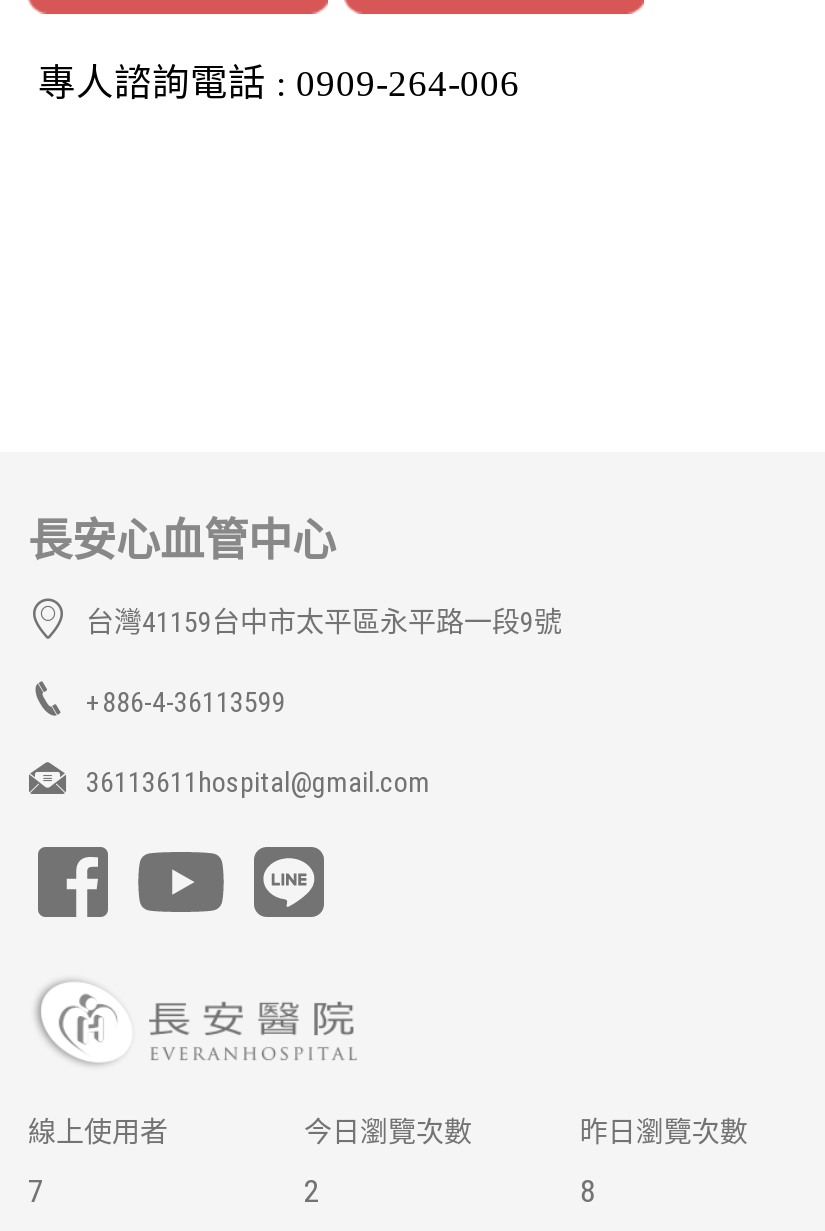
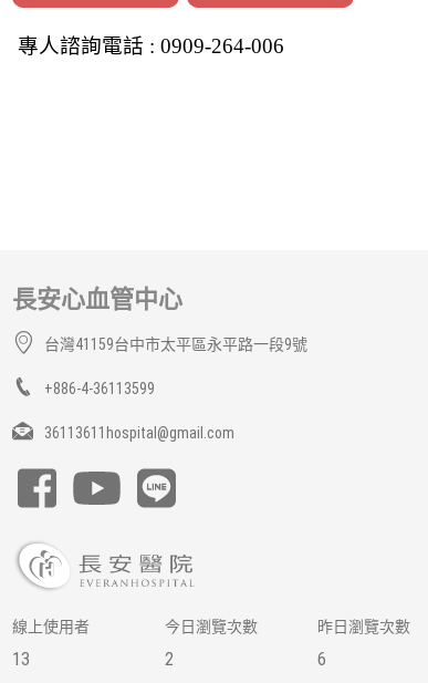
- 7
+ 13

- 8
+ 6
